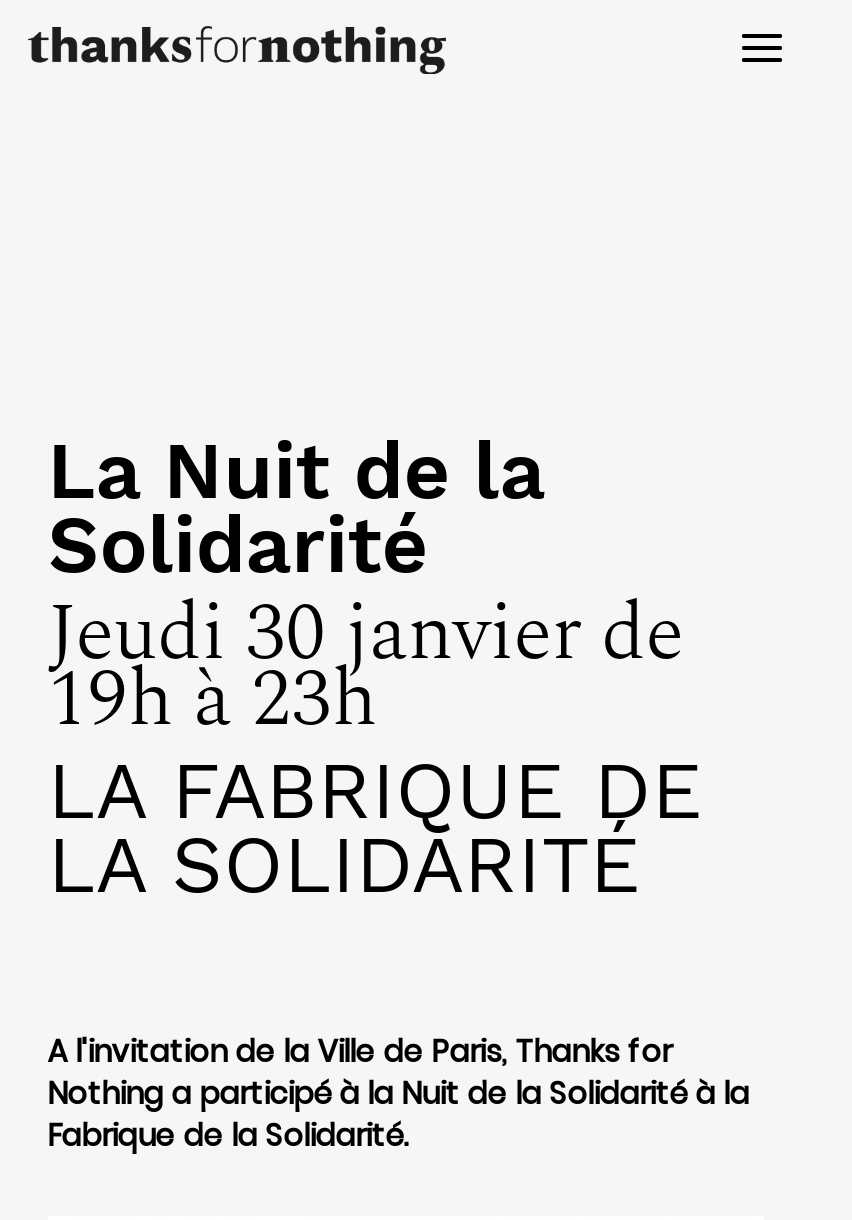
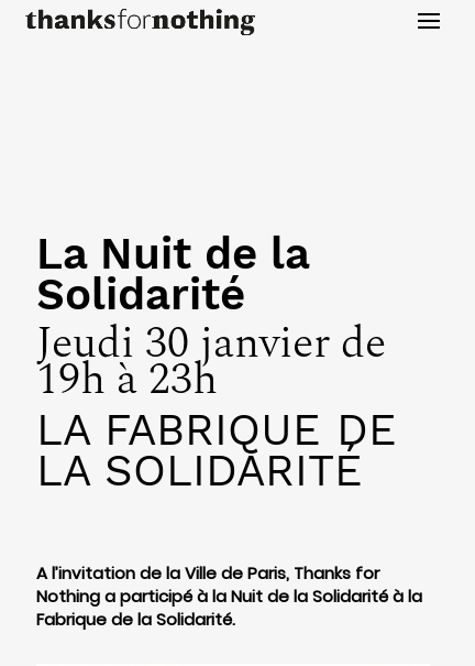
- A l'invitation de la Ville de Paris, Thanks for
+ A l’invitation de la Ville de Paris, Thanks for
